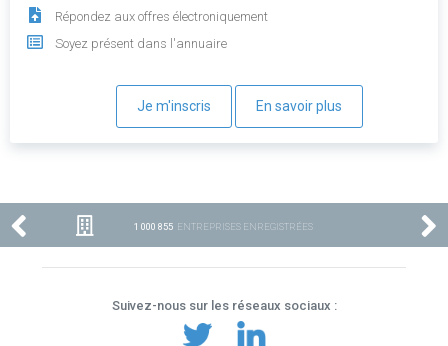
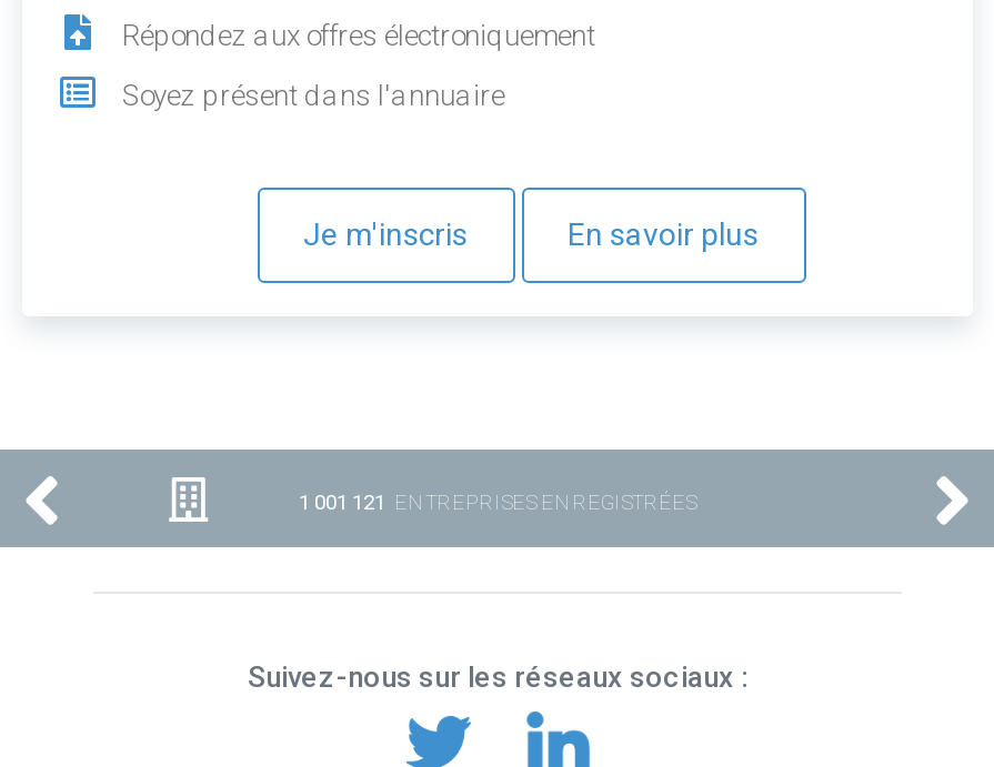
- 1 000 855 ENTREPRISES ENREGISTRÉES
+ 1 001 121 ENTREPRISES ENREGISTRÉES
